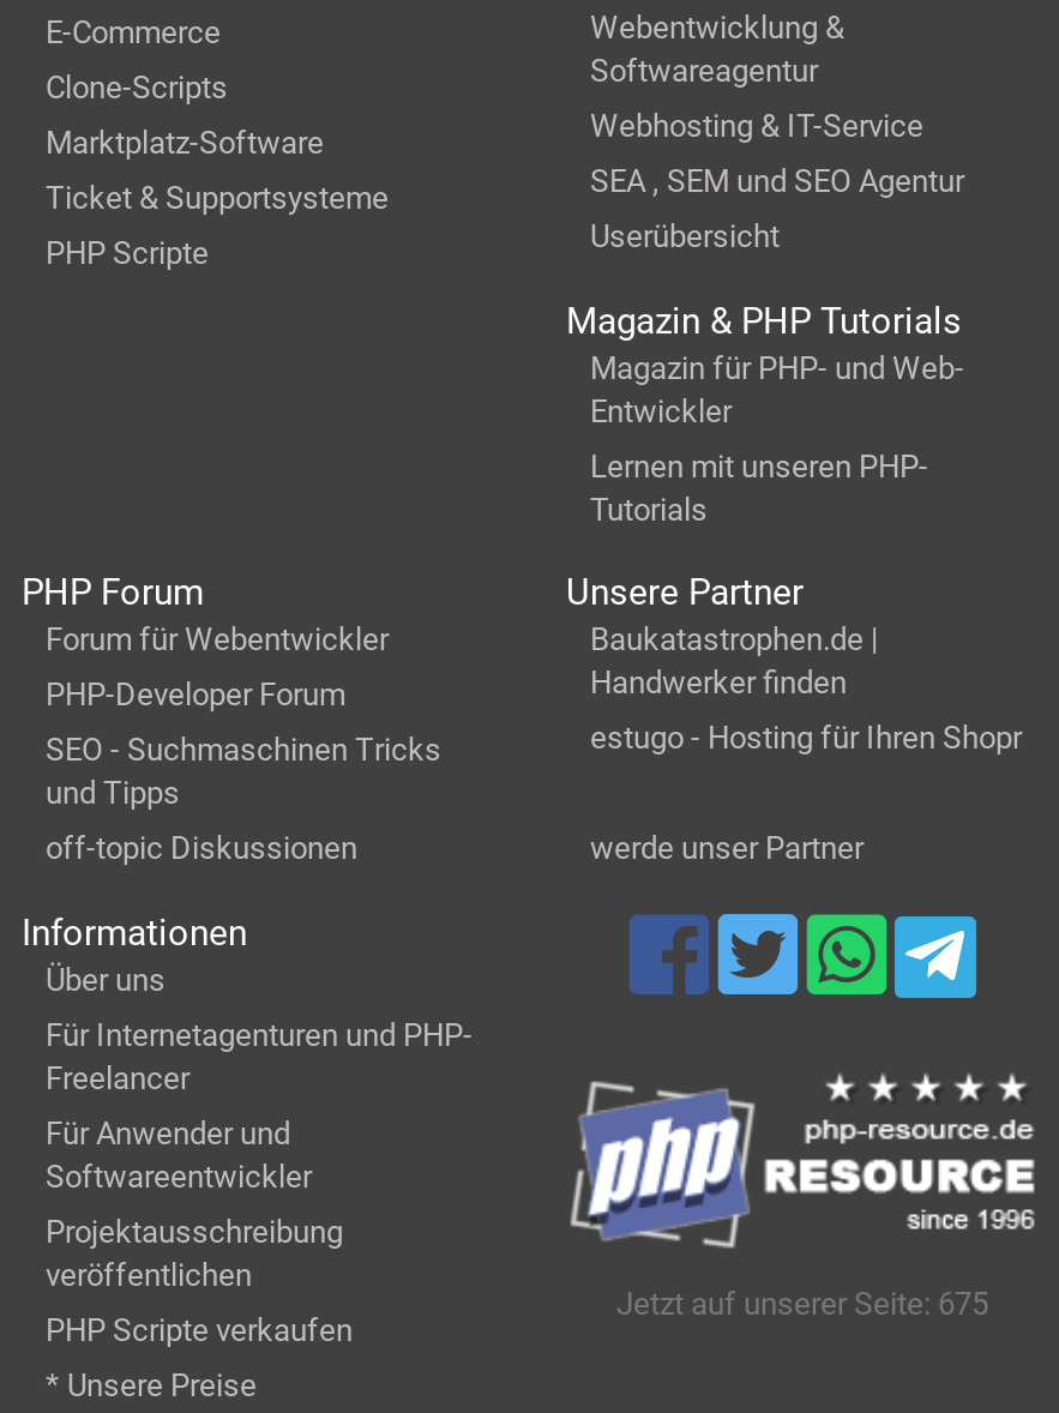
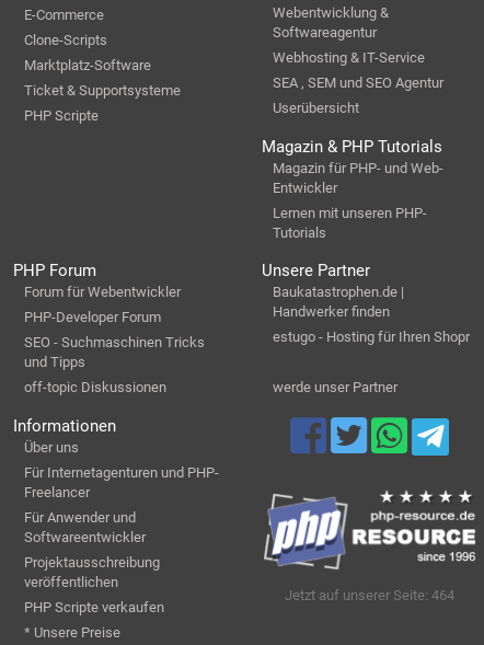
- Jetzt auf unserer Seite: 675
+ Jetzt auf unserer Seite: 464
